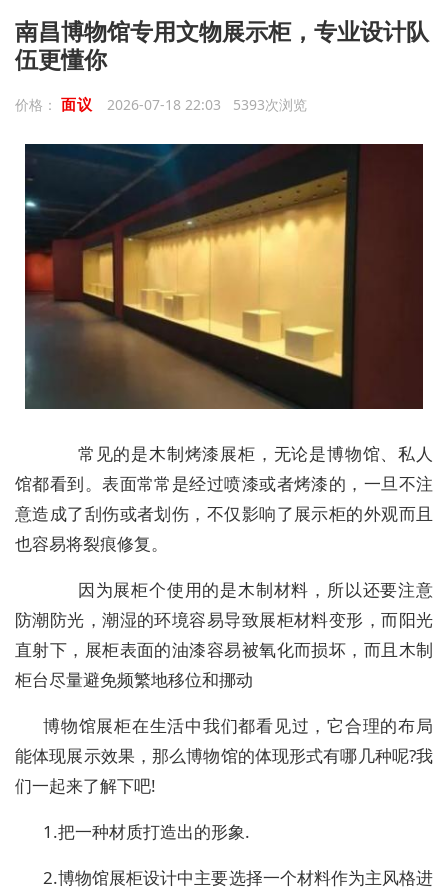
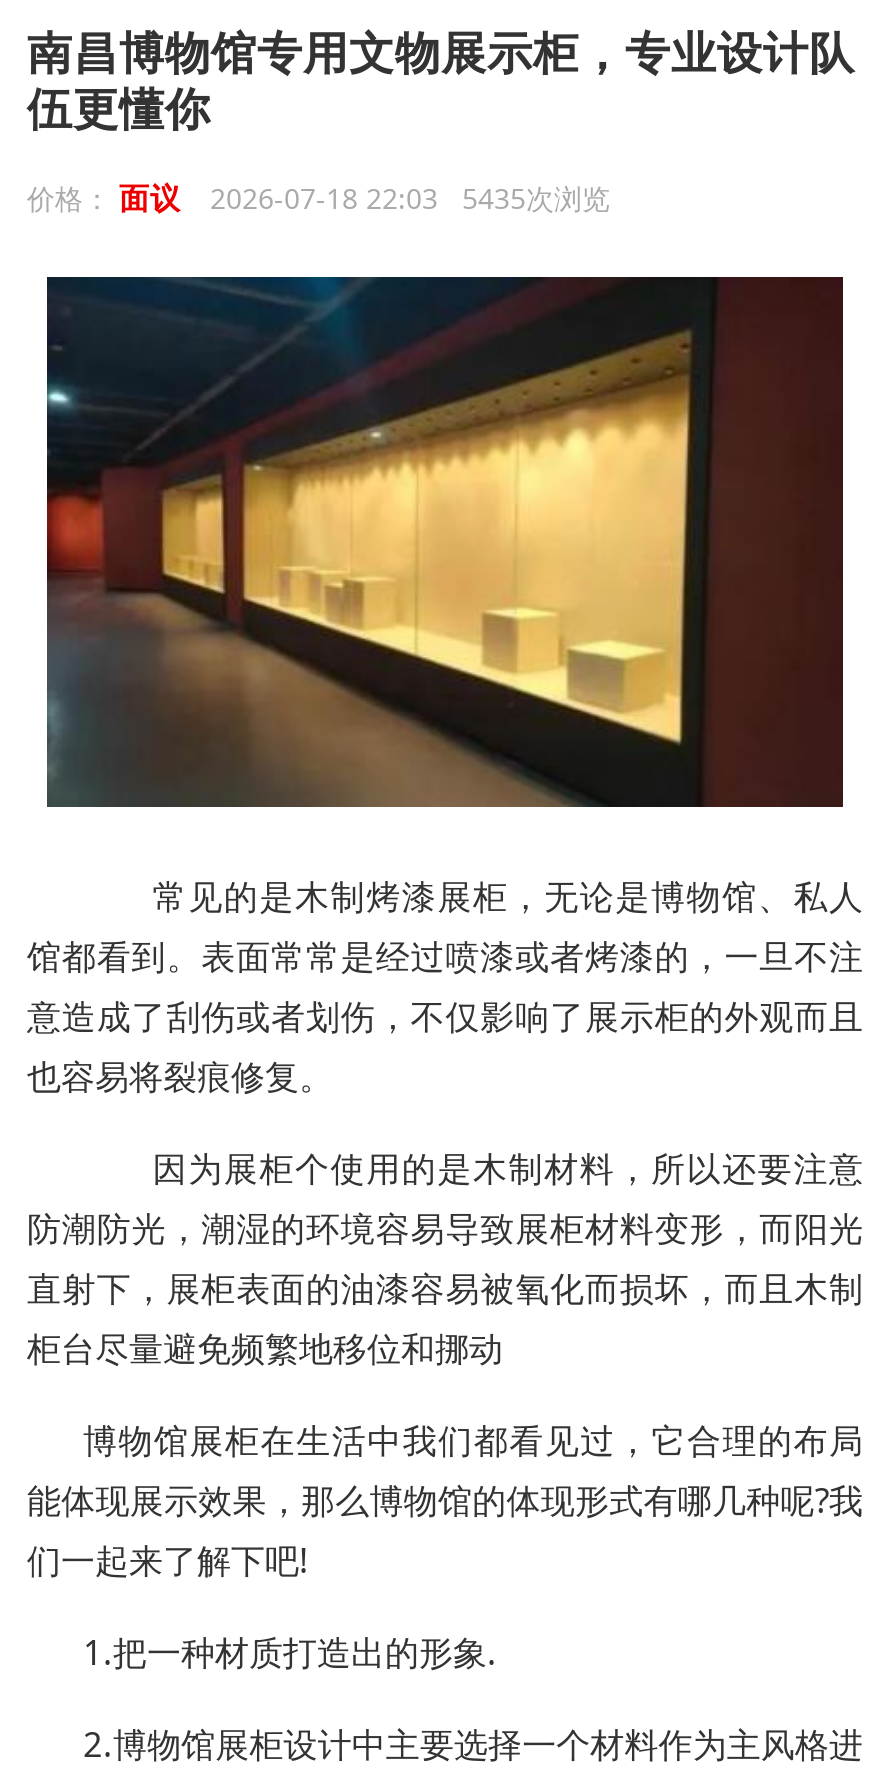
- 价格：面议 2026-07-18 22:03 5393次浏览
+ 价格：面议 2026-07-18 22:03 5435次浏览
